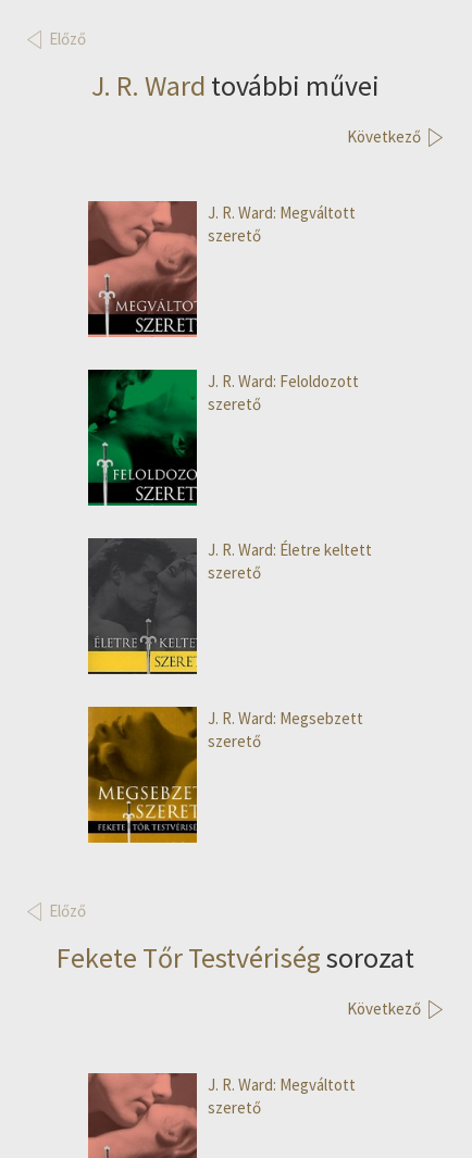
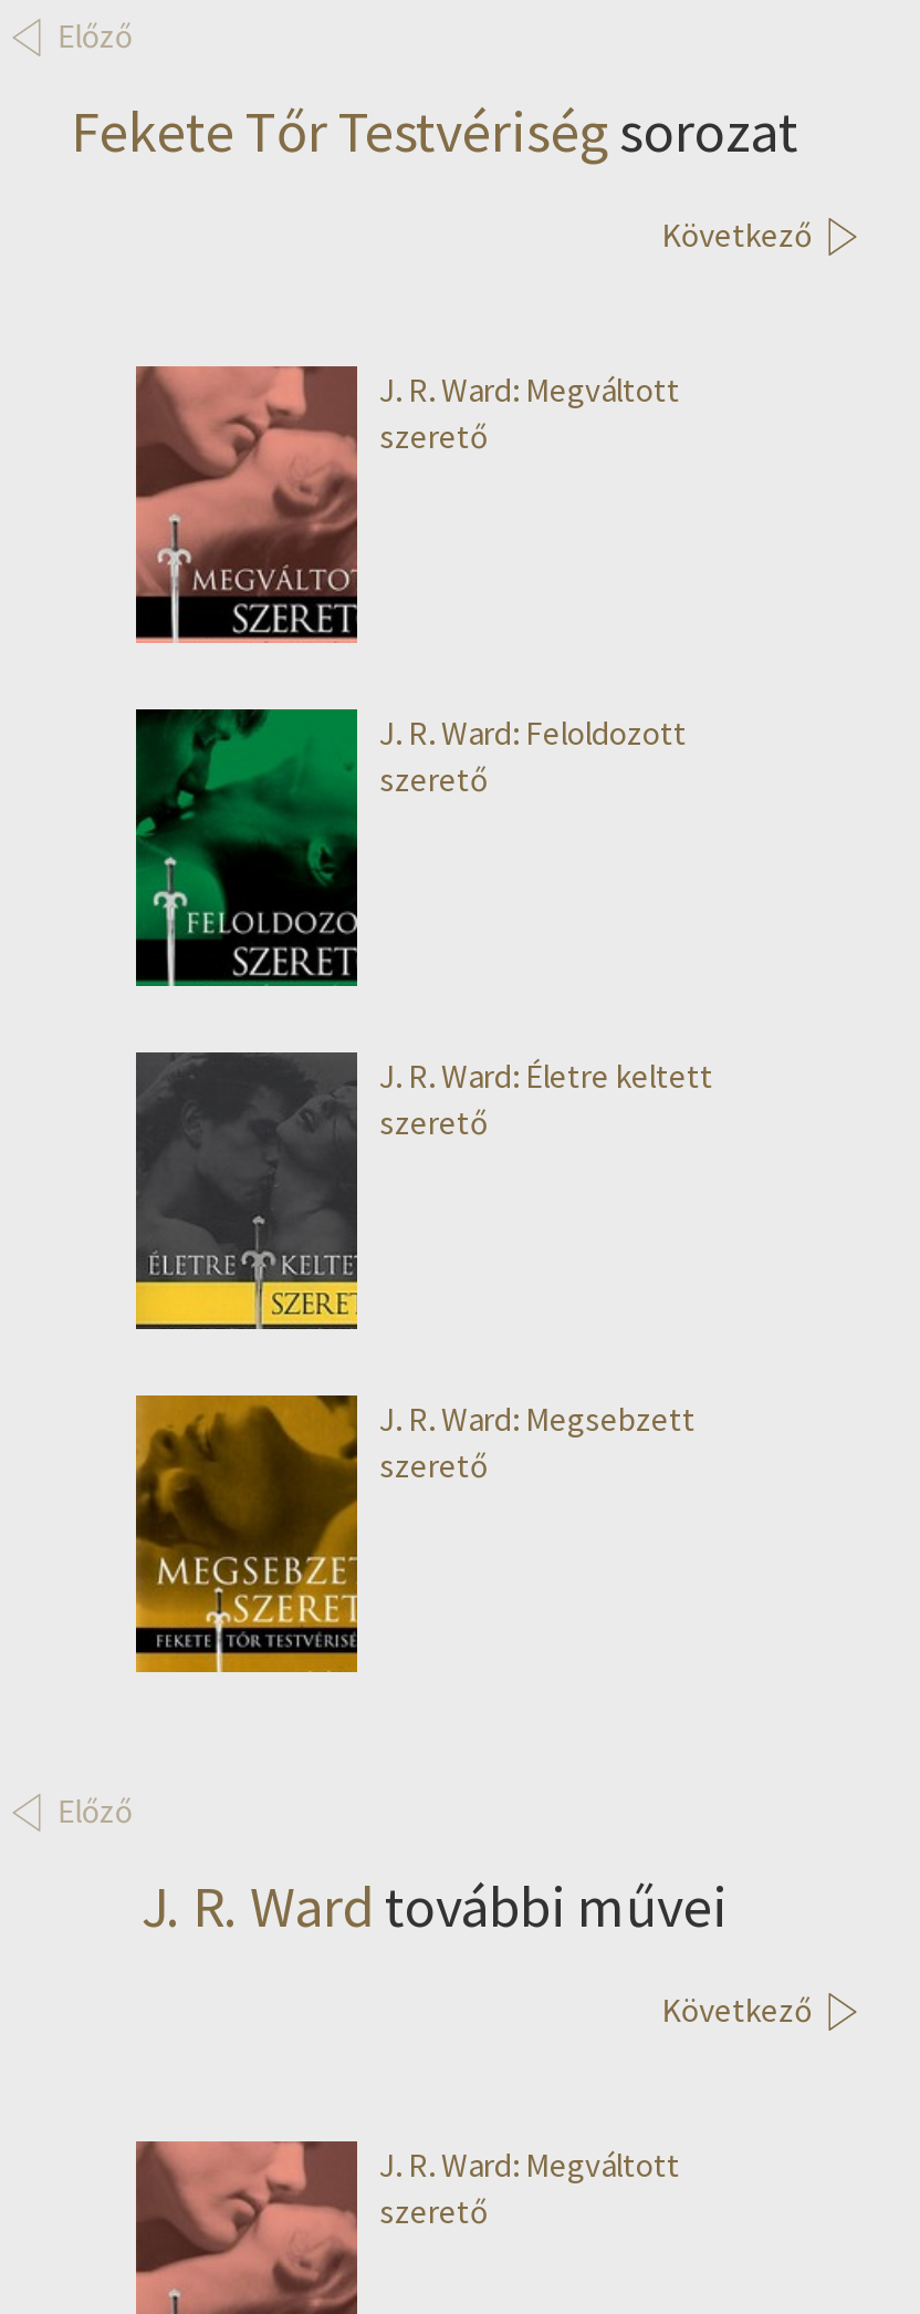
moved down: J. R. Ward további művei

moved up: Fekete Tőr Testvériség sorozat
